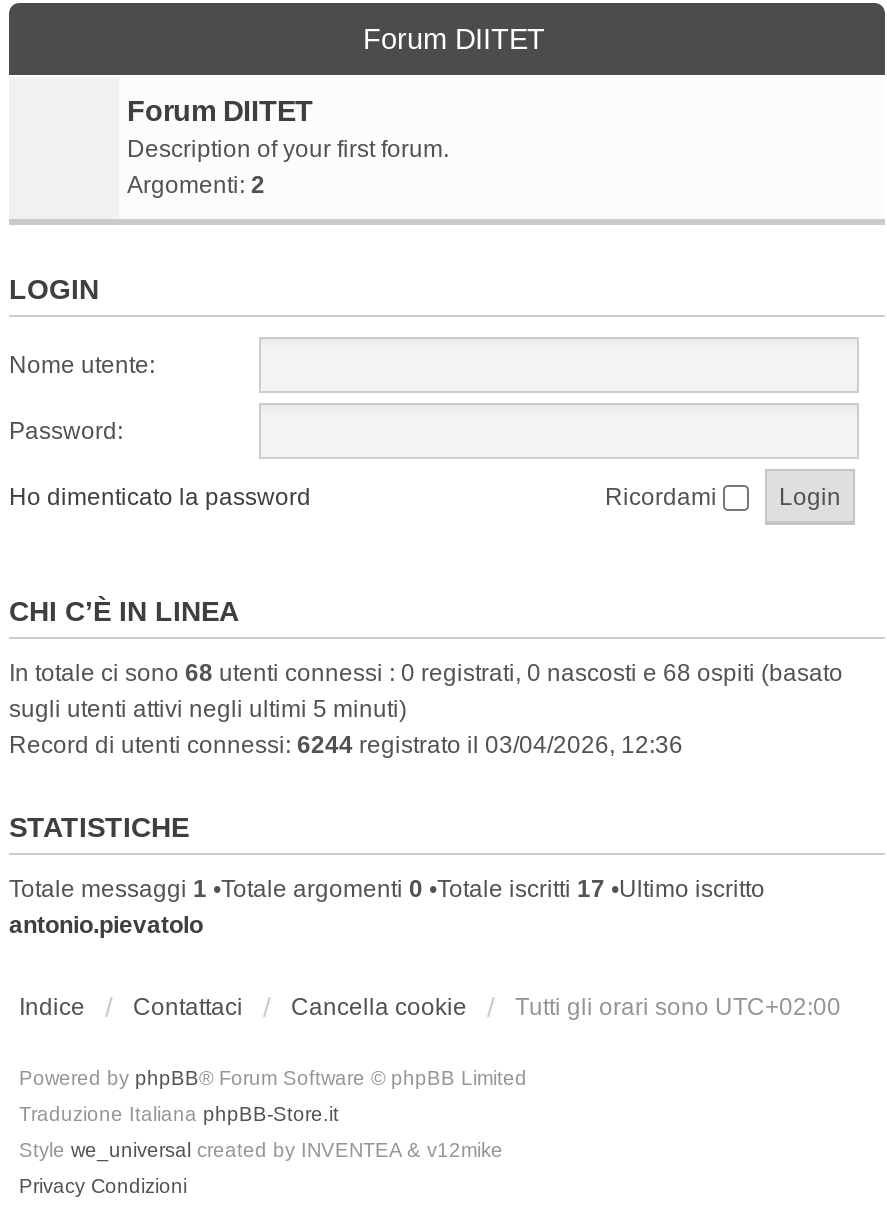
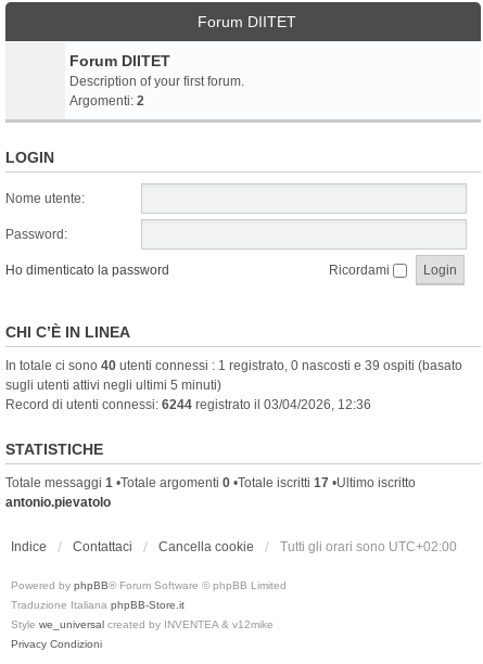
- In totale ci sono 68 utenti connessi : 0 registrati, 0 nascosti e 68 ospiti (basato
+ In totale ci sono 40 utenti connessi : 1 registrato, 0 nascosti e 39 ospiti (basato
